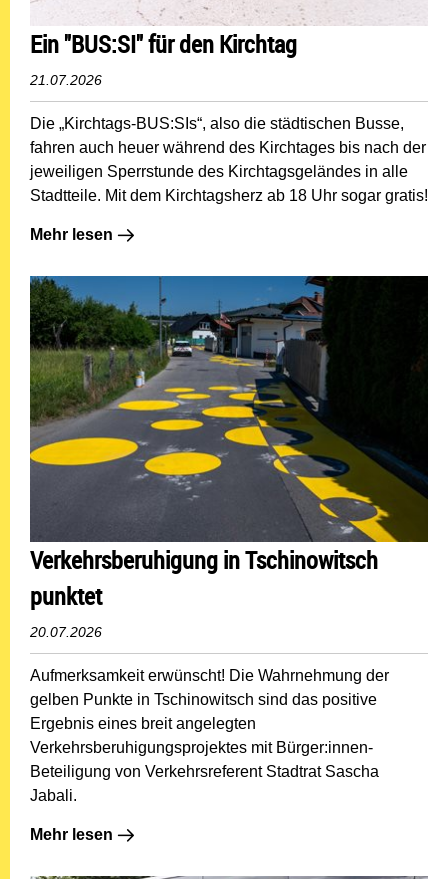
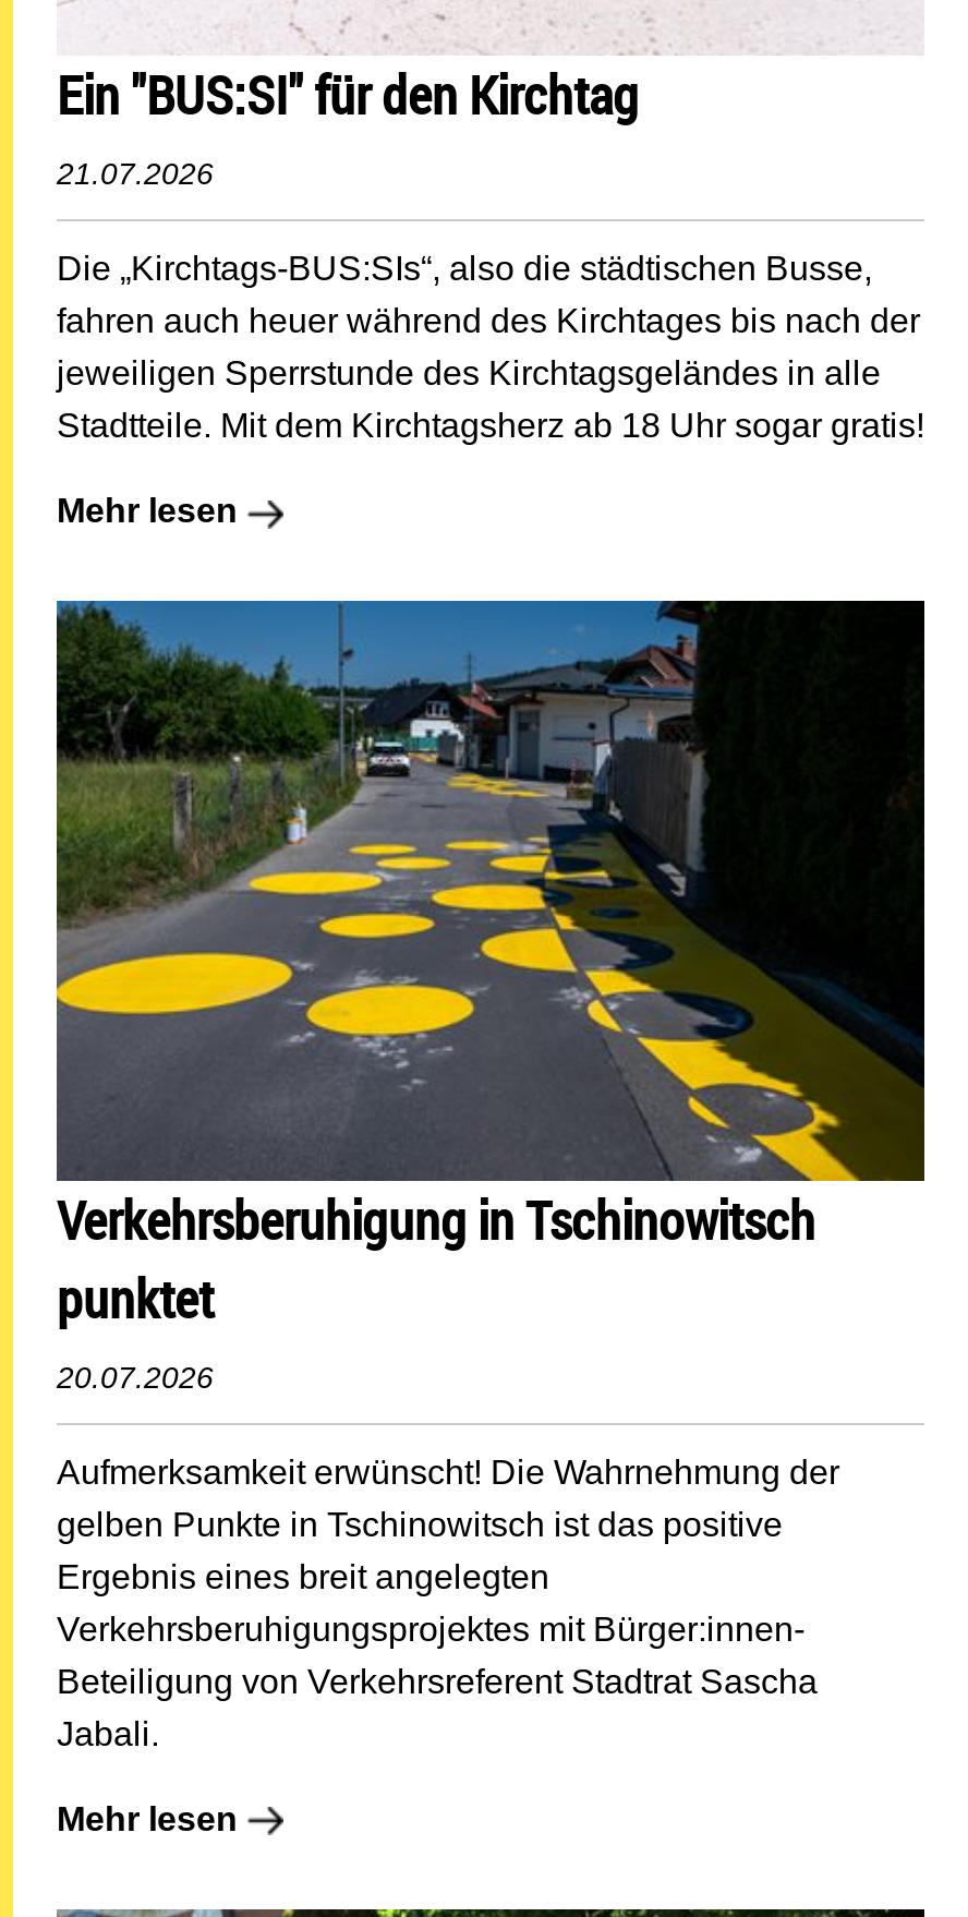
- gelben Punkte in Tschinowitsch sind das positive
+ gelben Punkte in Tschinowitsch ist das positive
